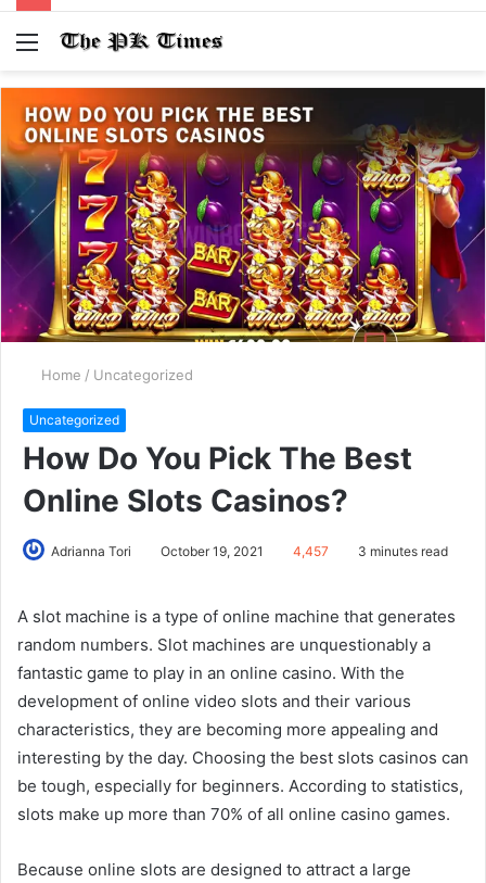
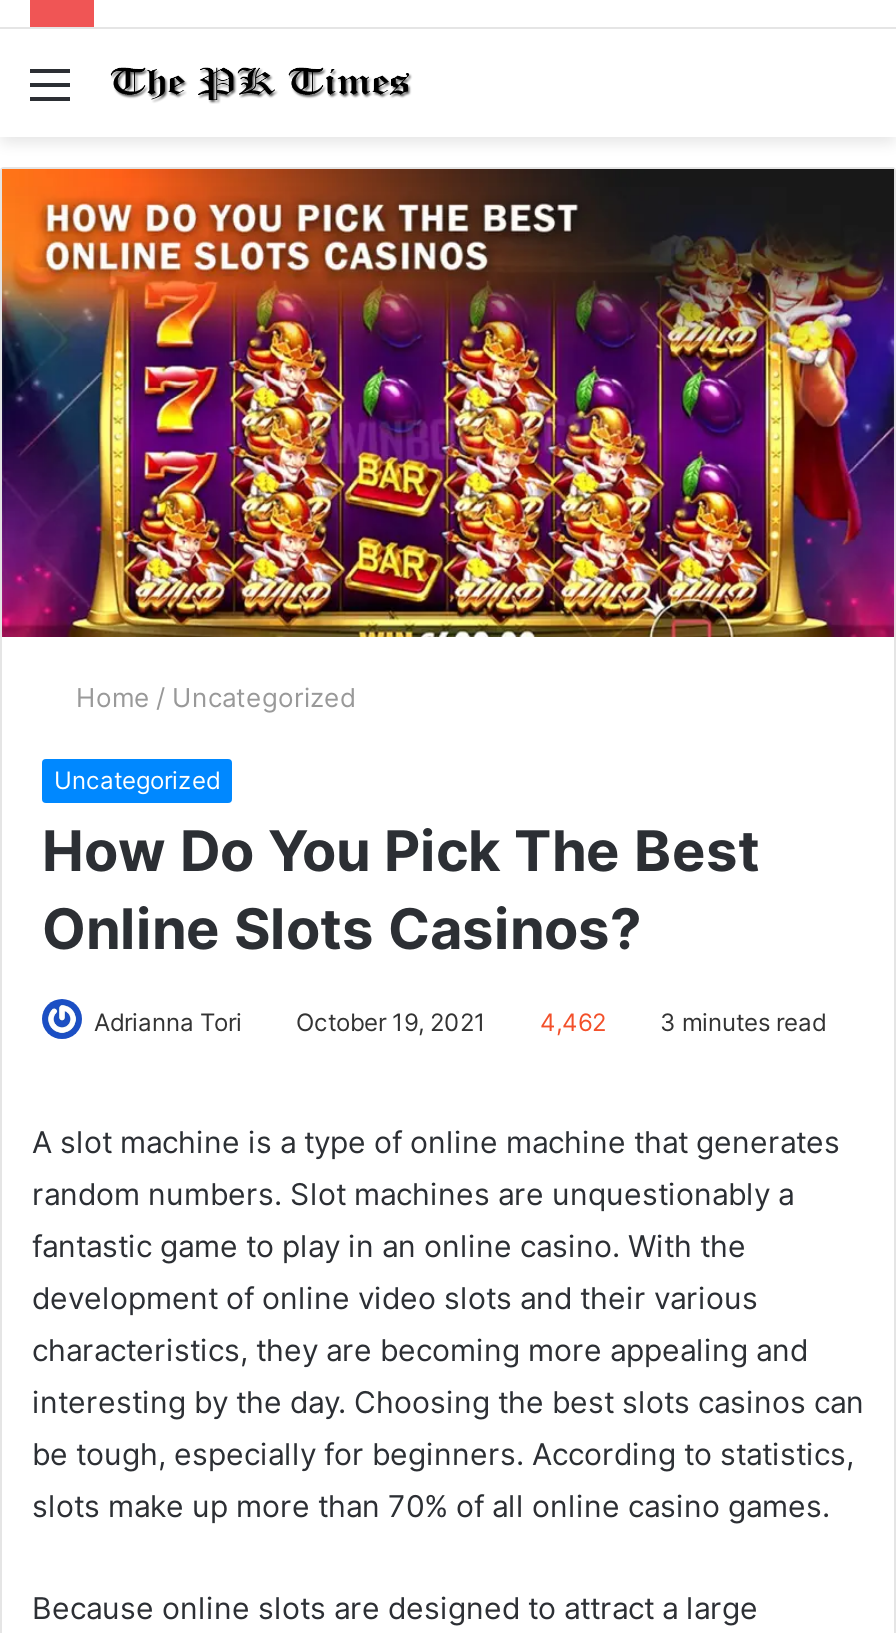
- Adrianna Tori October 19, 2021 4,457 3 minutes read
+ Adrianna Tori October 19, 2021 4,462 3 minutes read
